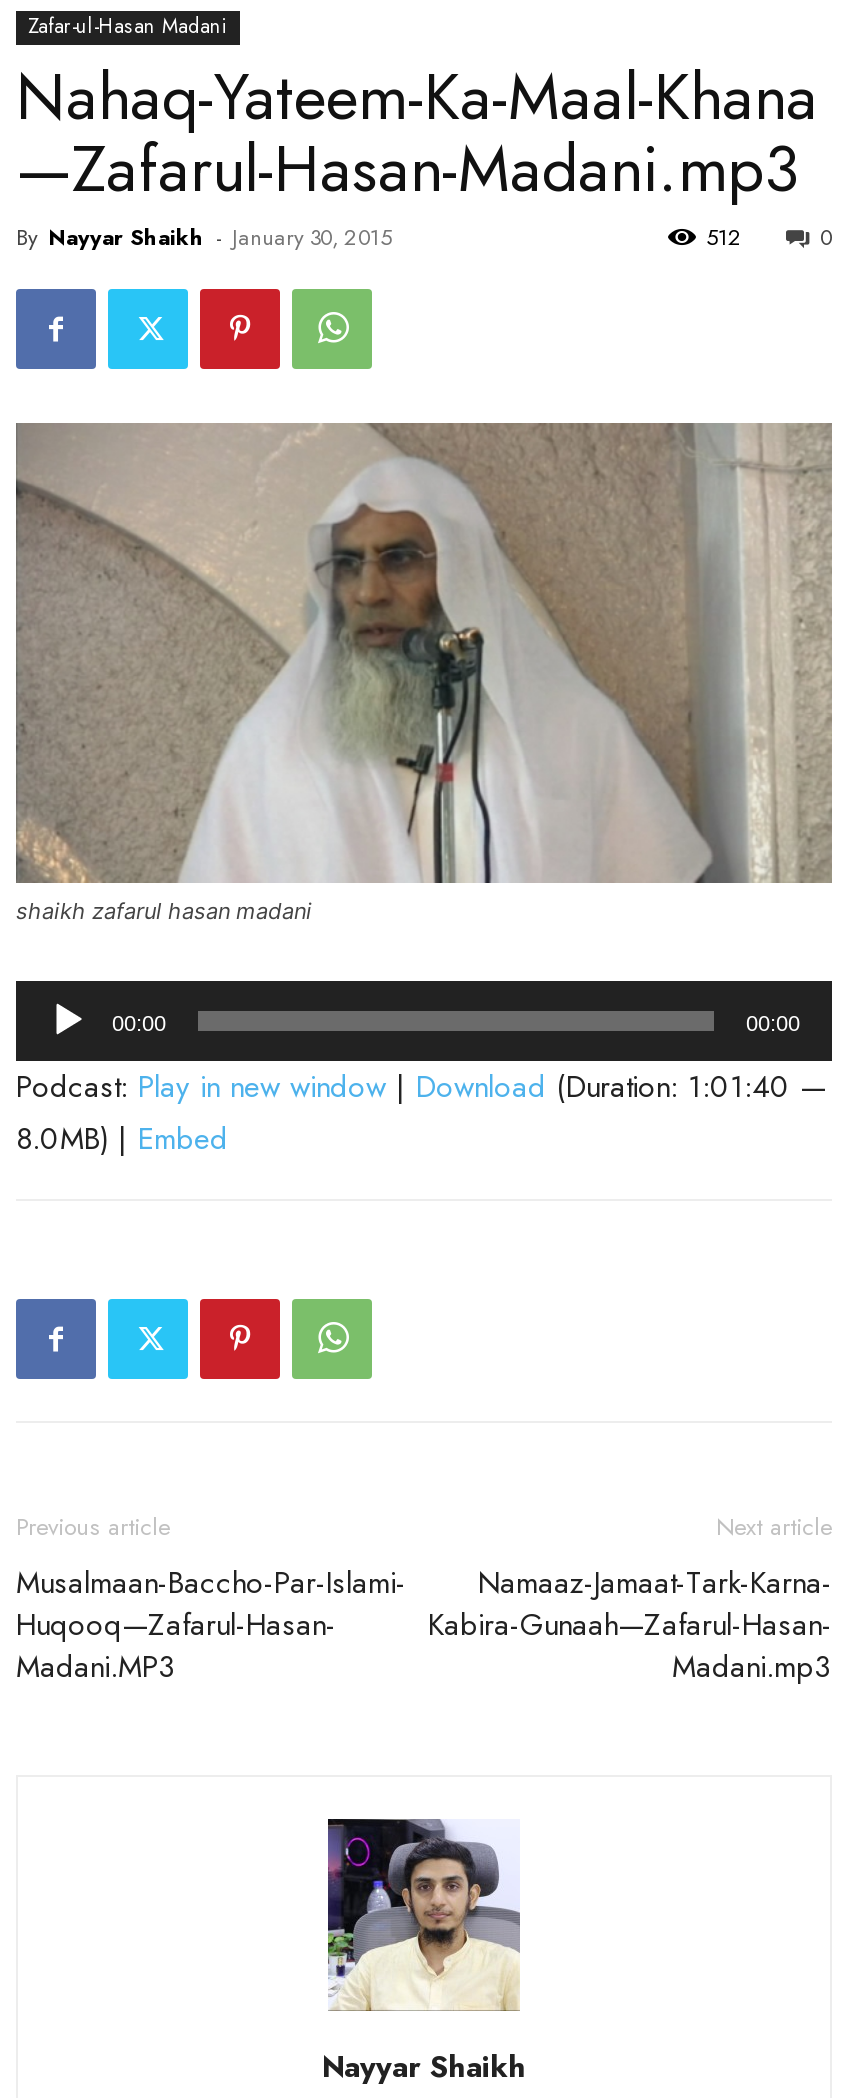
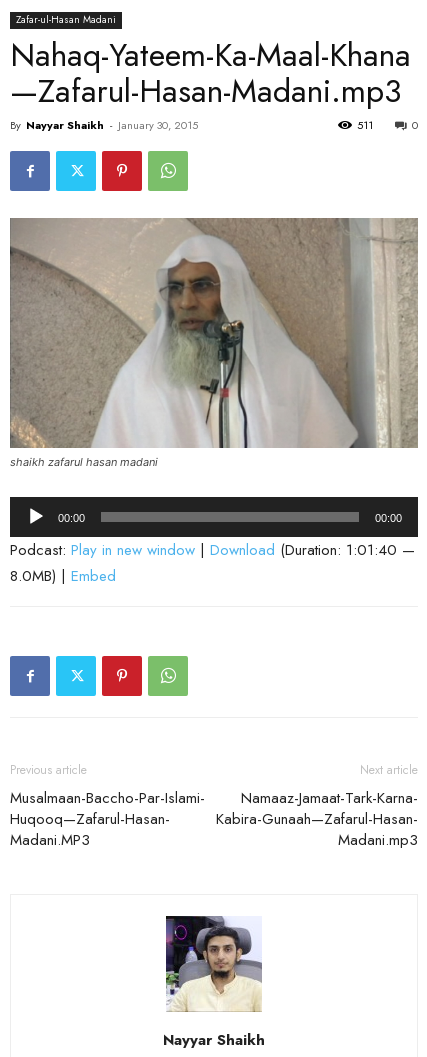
- 512
+ 511
